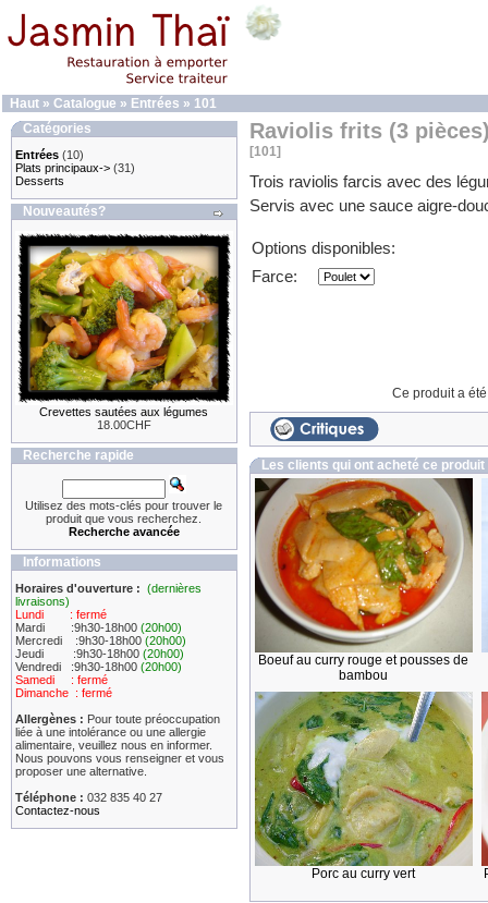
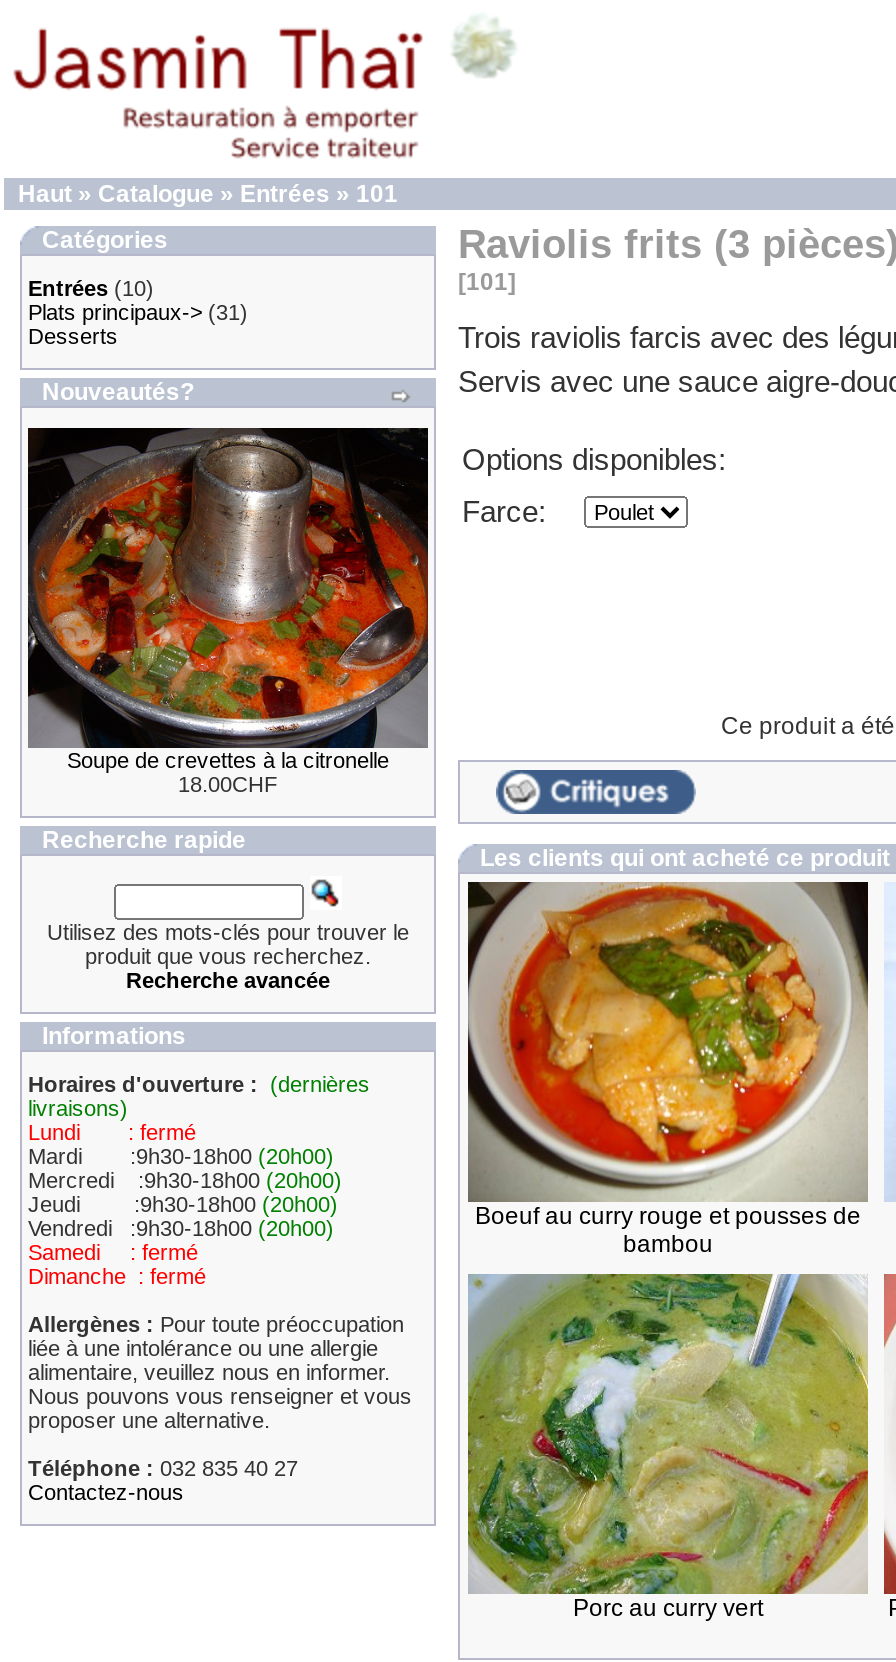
- [image]
- Crevettes sautées aux légumes
+ [image]
+ Soupe de crevettes à la citronelle
